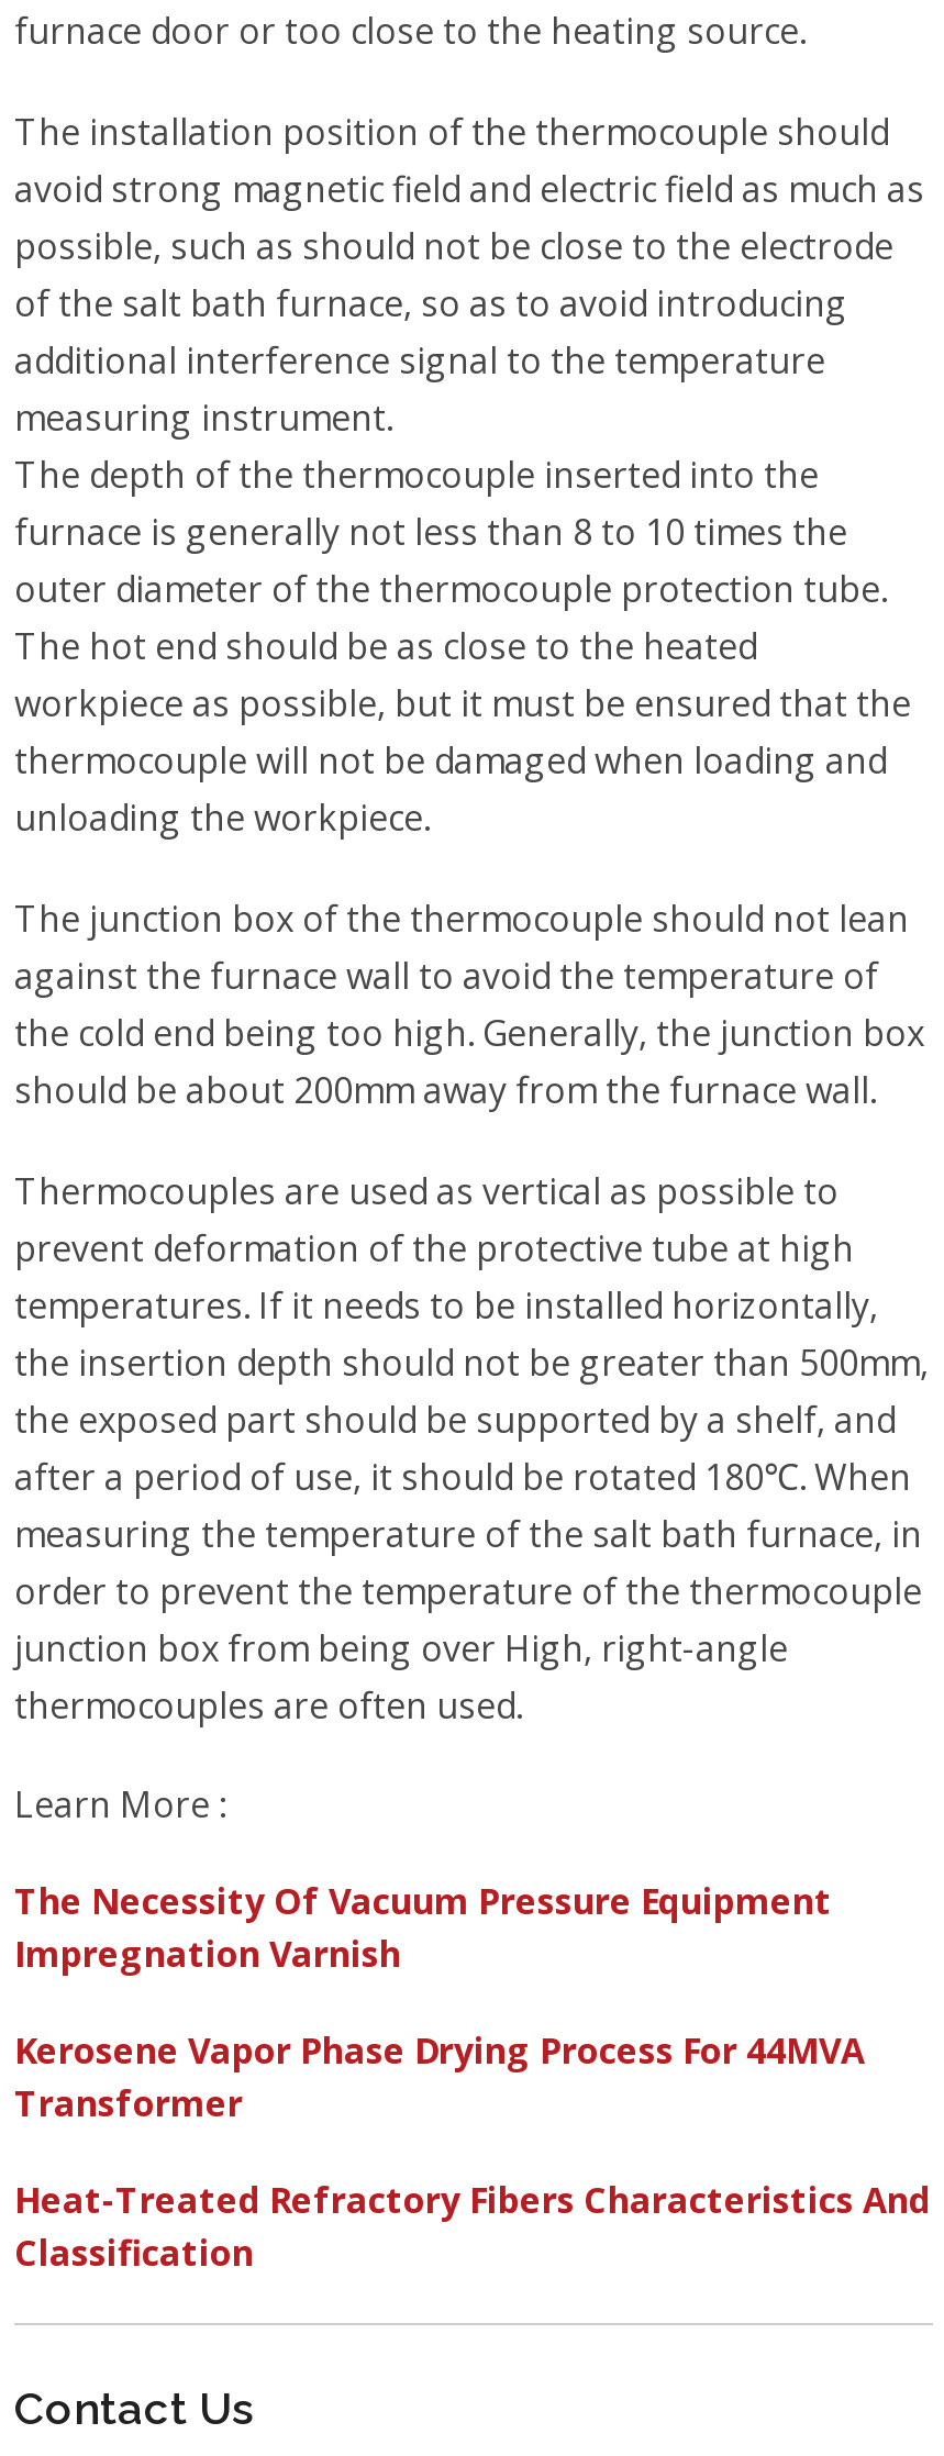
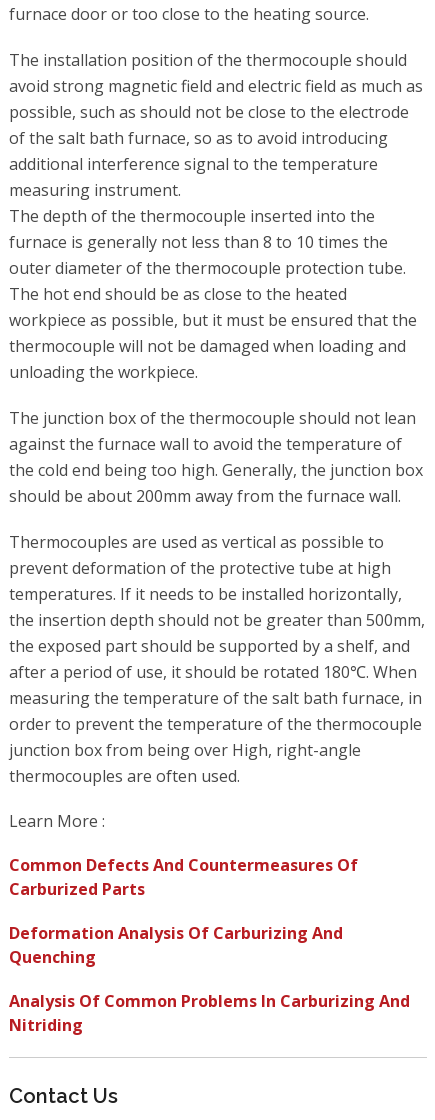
- The Necessity Of Vacuum Pressure Equipment
- Impregnation Varnish
+ Common Defects And Countermeasures Of
+ Carburized Parts

- Kerosene Vapor Phase Drying Process For 44MVA
- Transformer
+ Deformation Analysis Of Carburizing And
+ Quenching

- Heat-Treated Refractory Fibers Characteristics And
- Classification
+ Analysis Of Common Problems In Carburizing And
+ Nitriding
